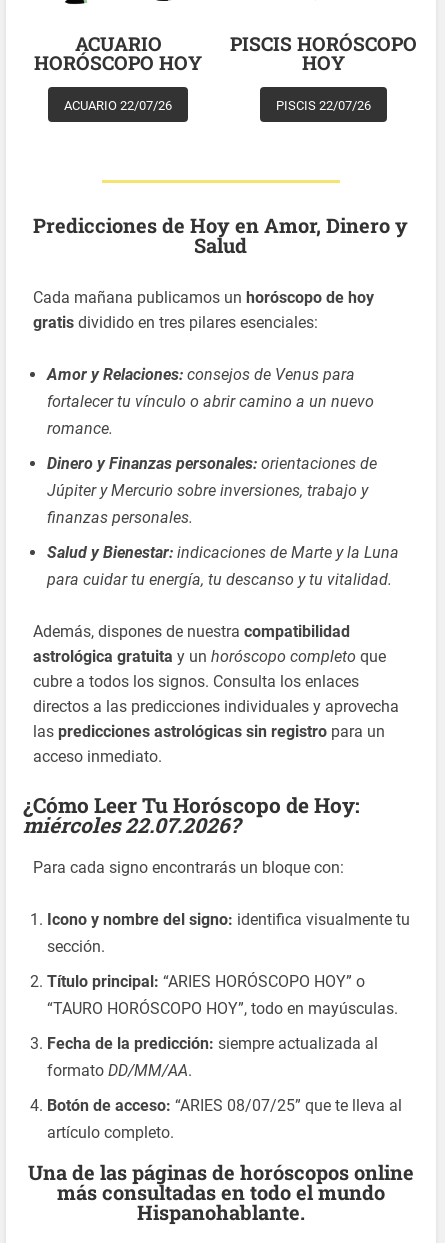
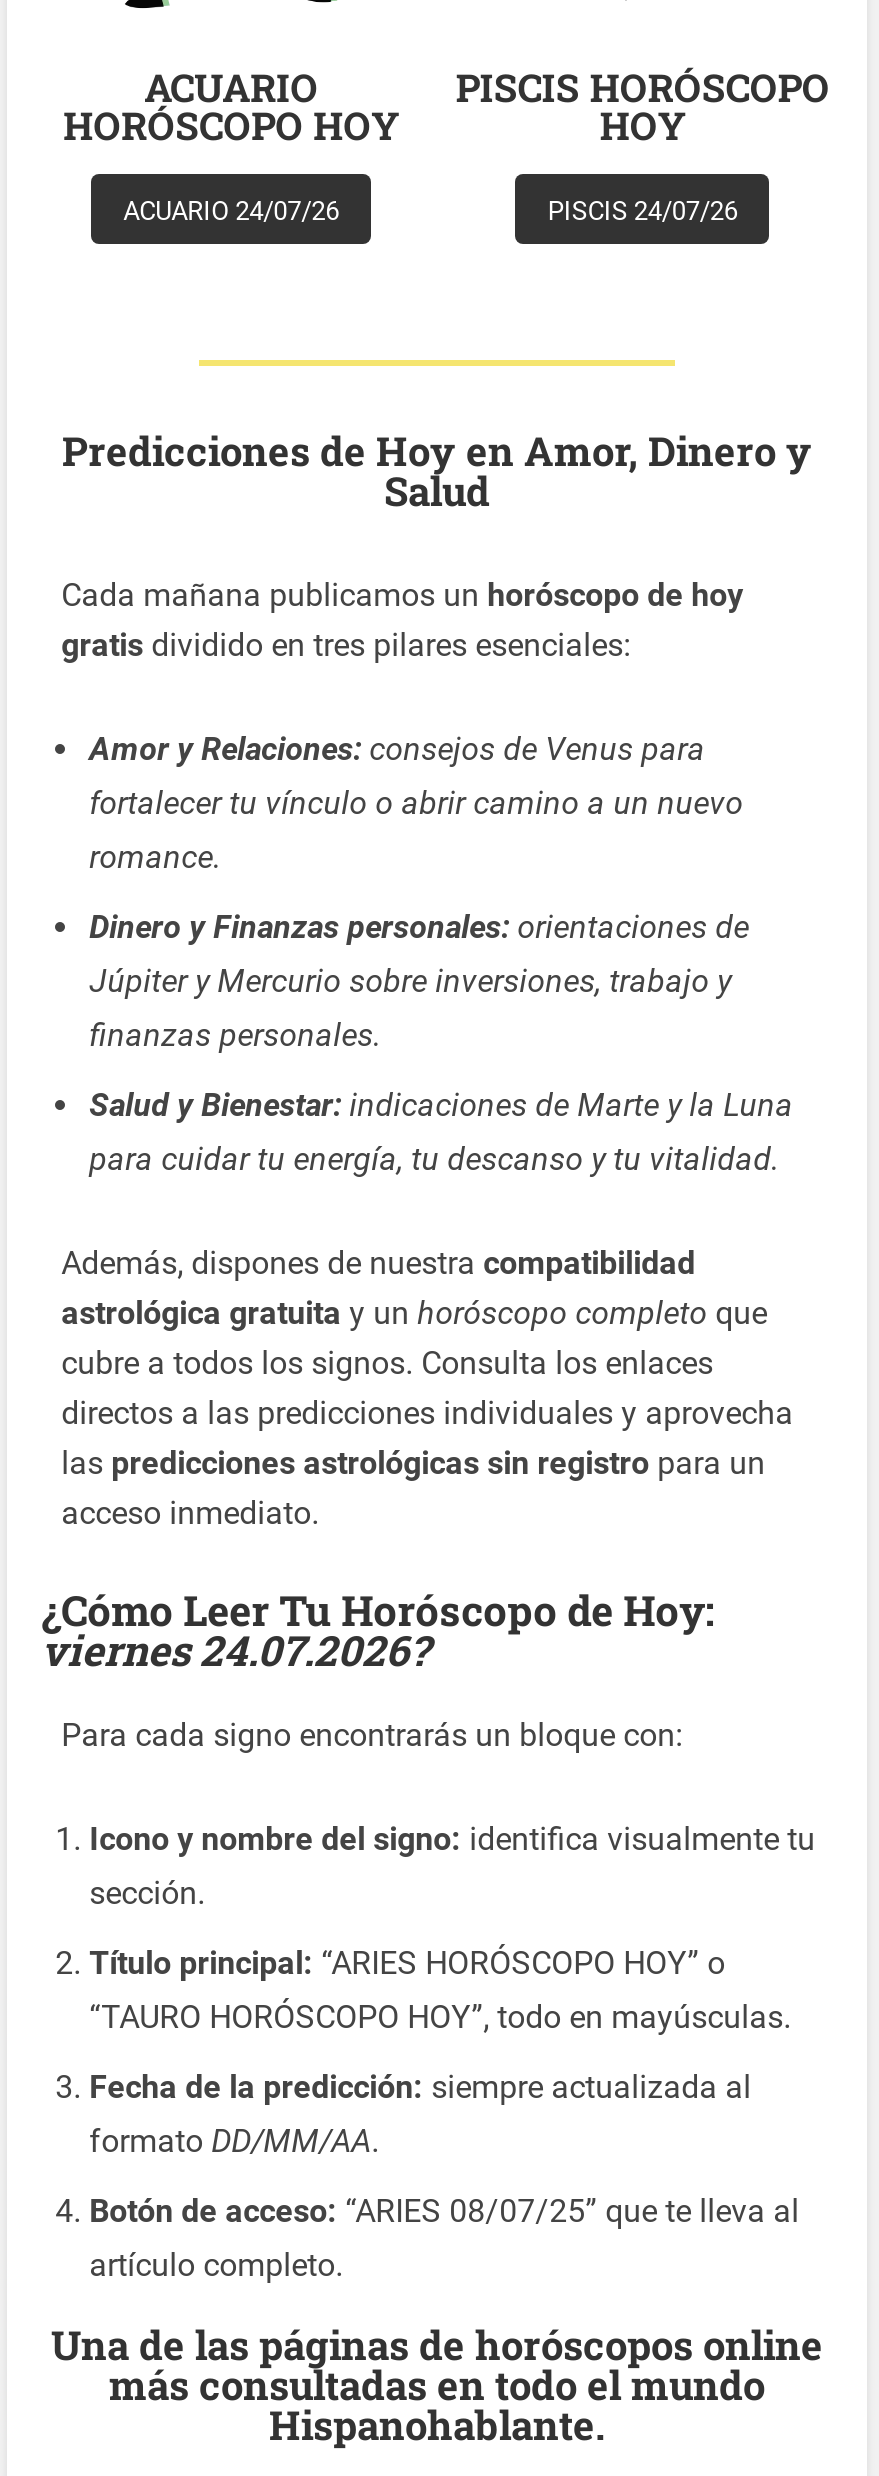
- ACUARIO 22/07/26
+ ACUARIO 24/07/26

- PISCIS 22/07/26
+ PISCIS 24/07/26

- miércoles 22.07.2026?
+ viernes 24.07.2026?
